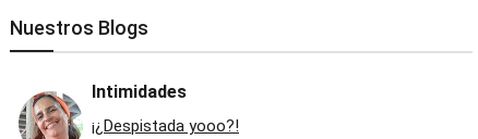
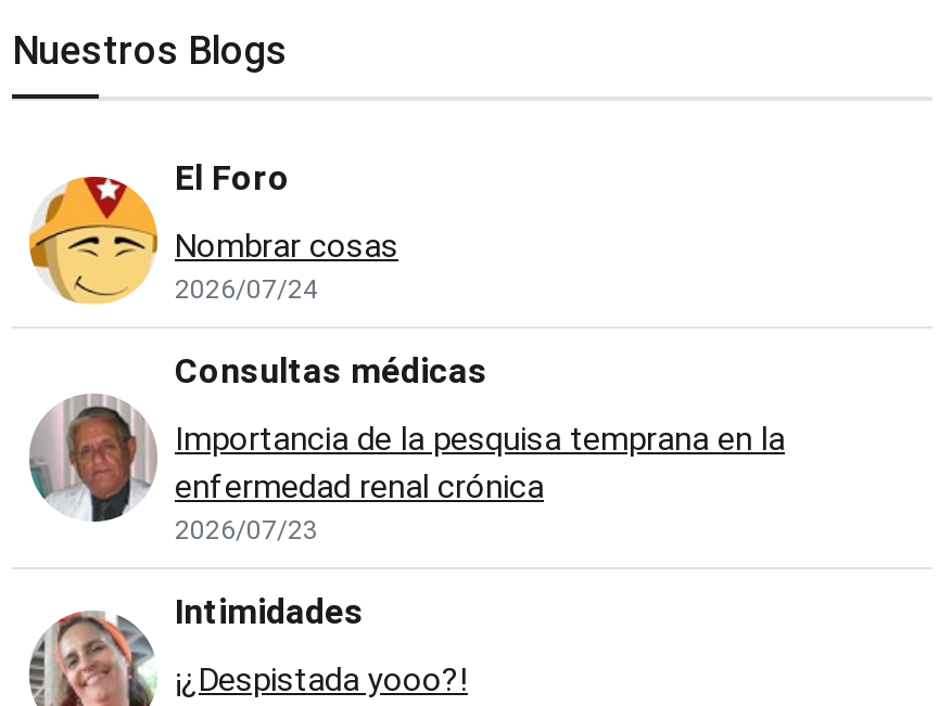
+ [image]
+ El Foro
+ Nombrar cosas
+ 2026/07/24
+ Consultas médicas
+ Importancia de la pesquisa temprana en la
+ enfermedad renal crónica
+ 2026/07/23

+ [image]
